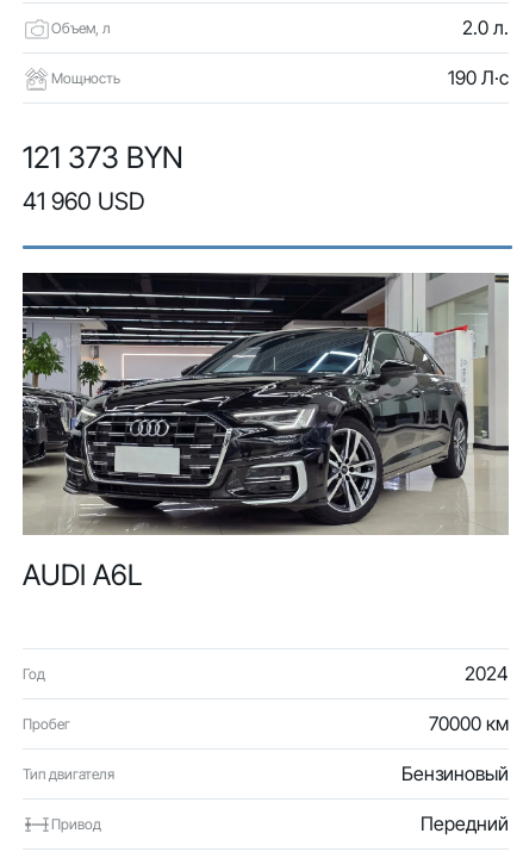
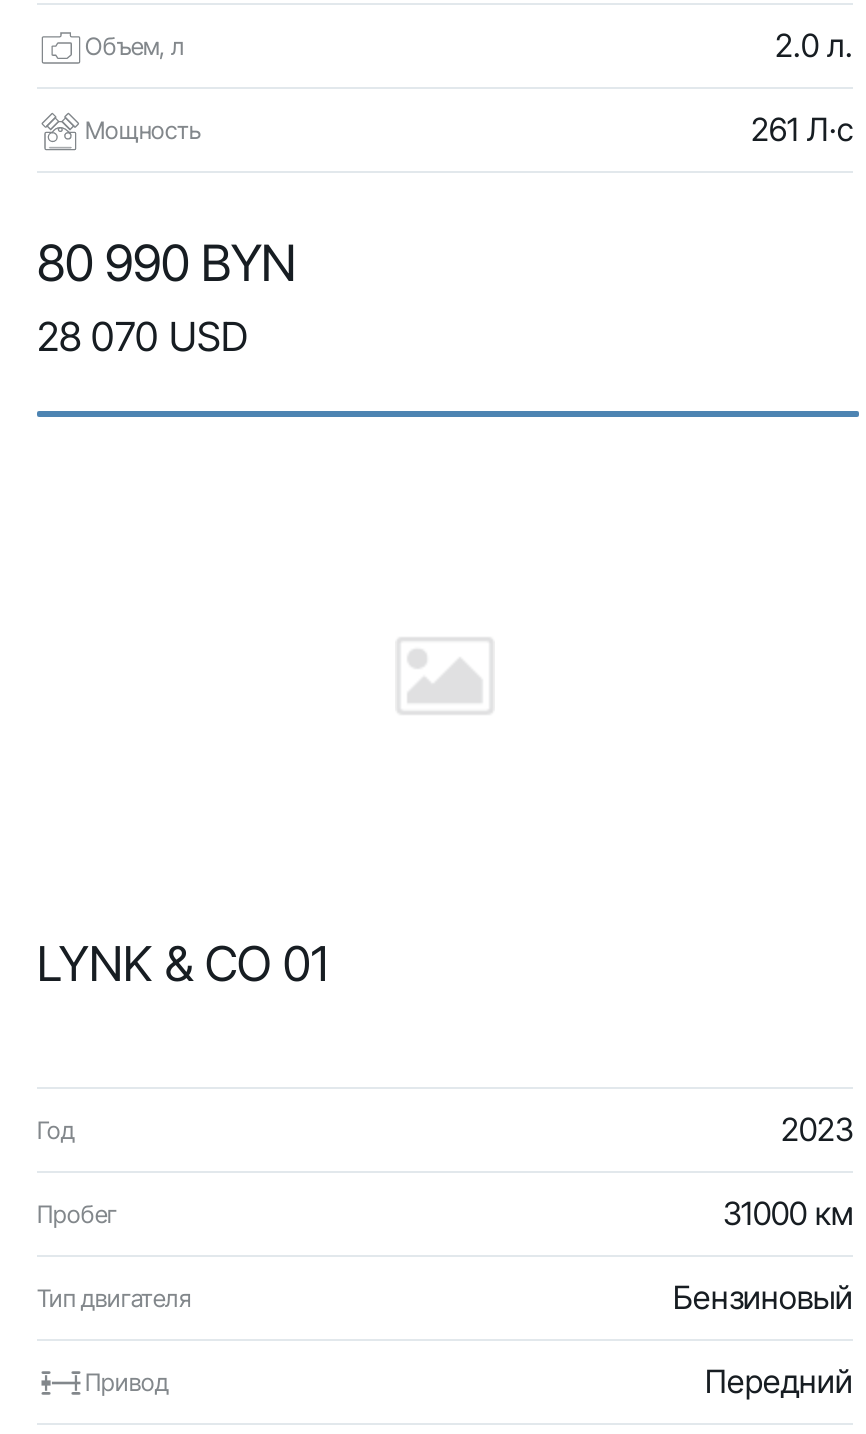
- 190 Л·с
+ 261 Л·с

- 121 373 BYN
- 41 960 USD
+ 80 990 BYN
+ 28 070 USD

- [image]

- AUDI A6L
+ LYNK & CO 01

- 2024
+ 2023

- 70000 км
+ 31000 км
